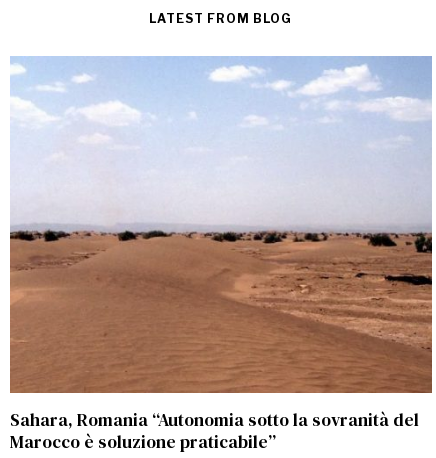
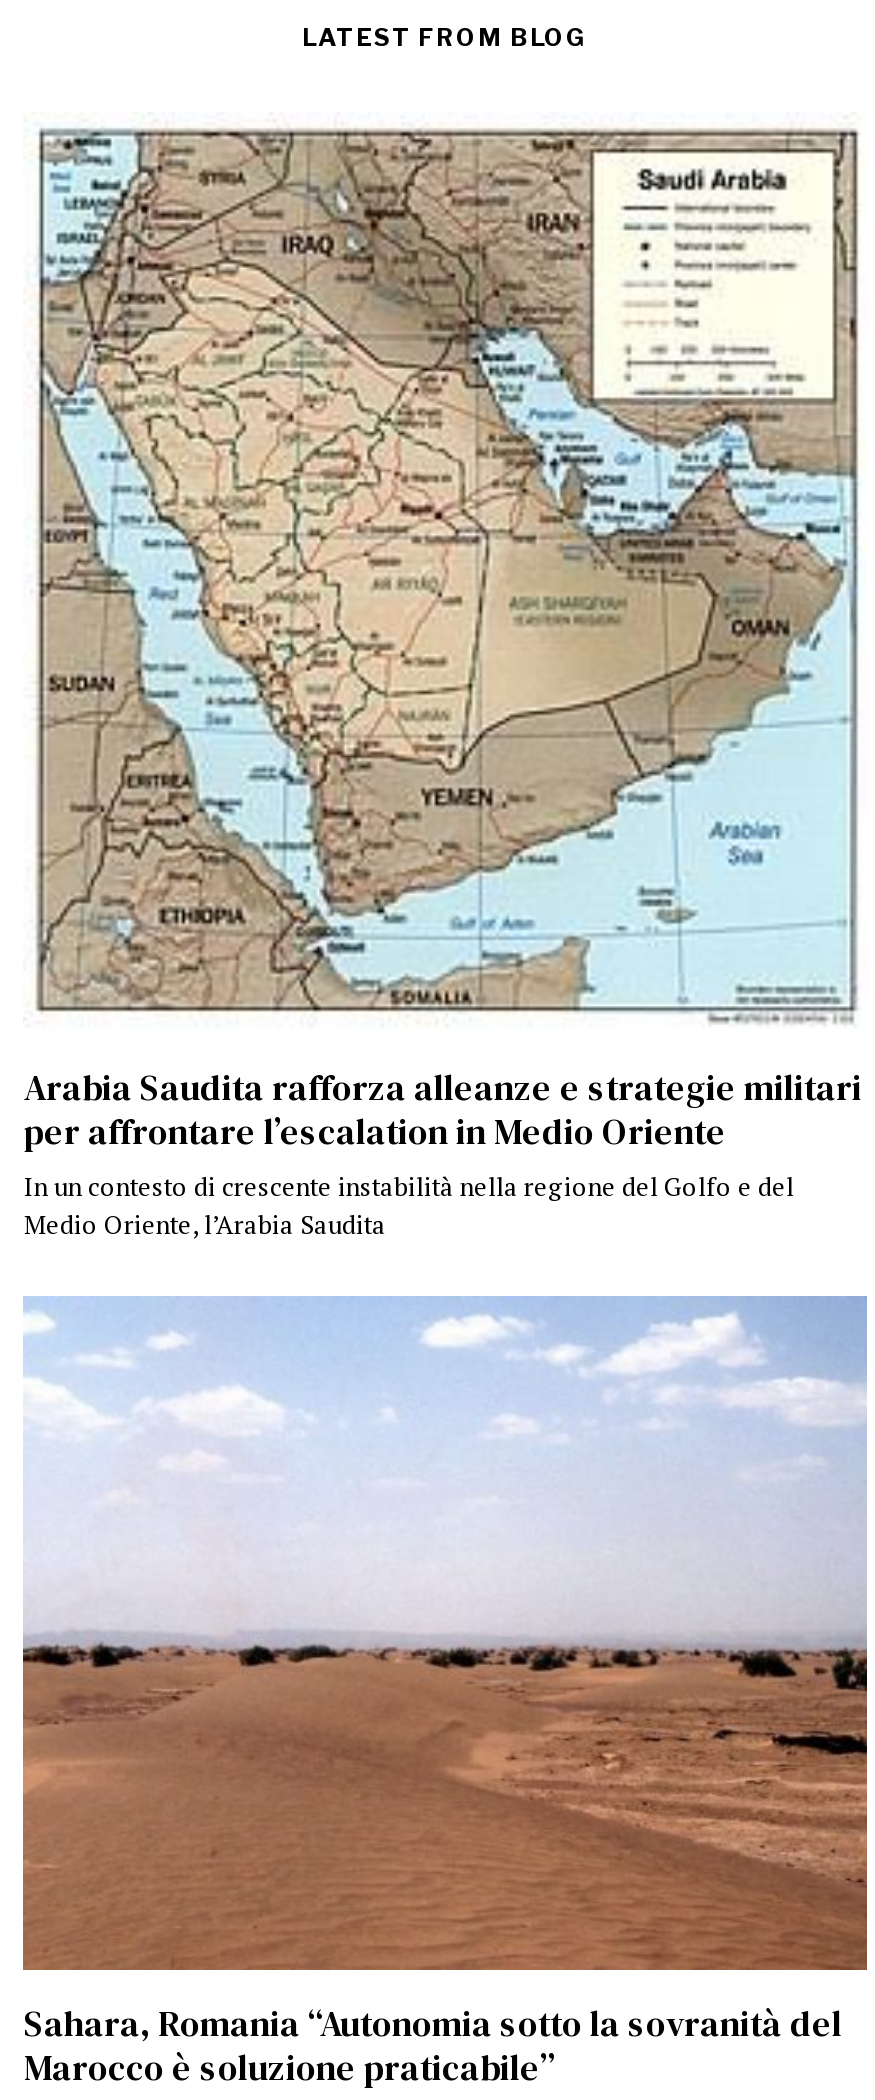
+ [image]
+ Arabia Saudita rafforza alleanze e strategie militari
+ per affrontare l’escalation in Medio Oriente
+ In un contesto di crescente instabilità nella regione del Golfo e del
+ Medio Oriente, l’Arabia Saudita
